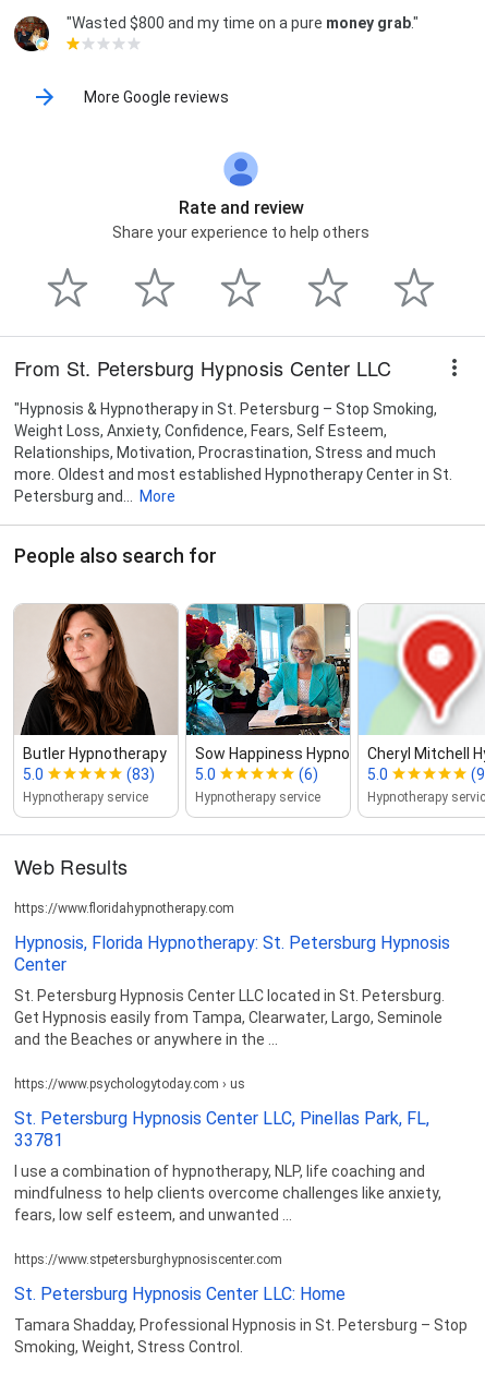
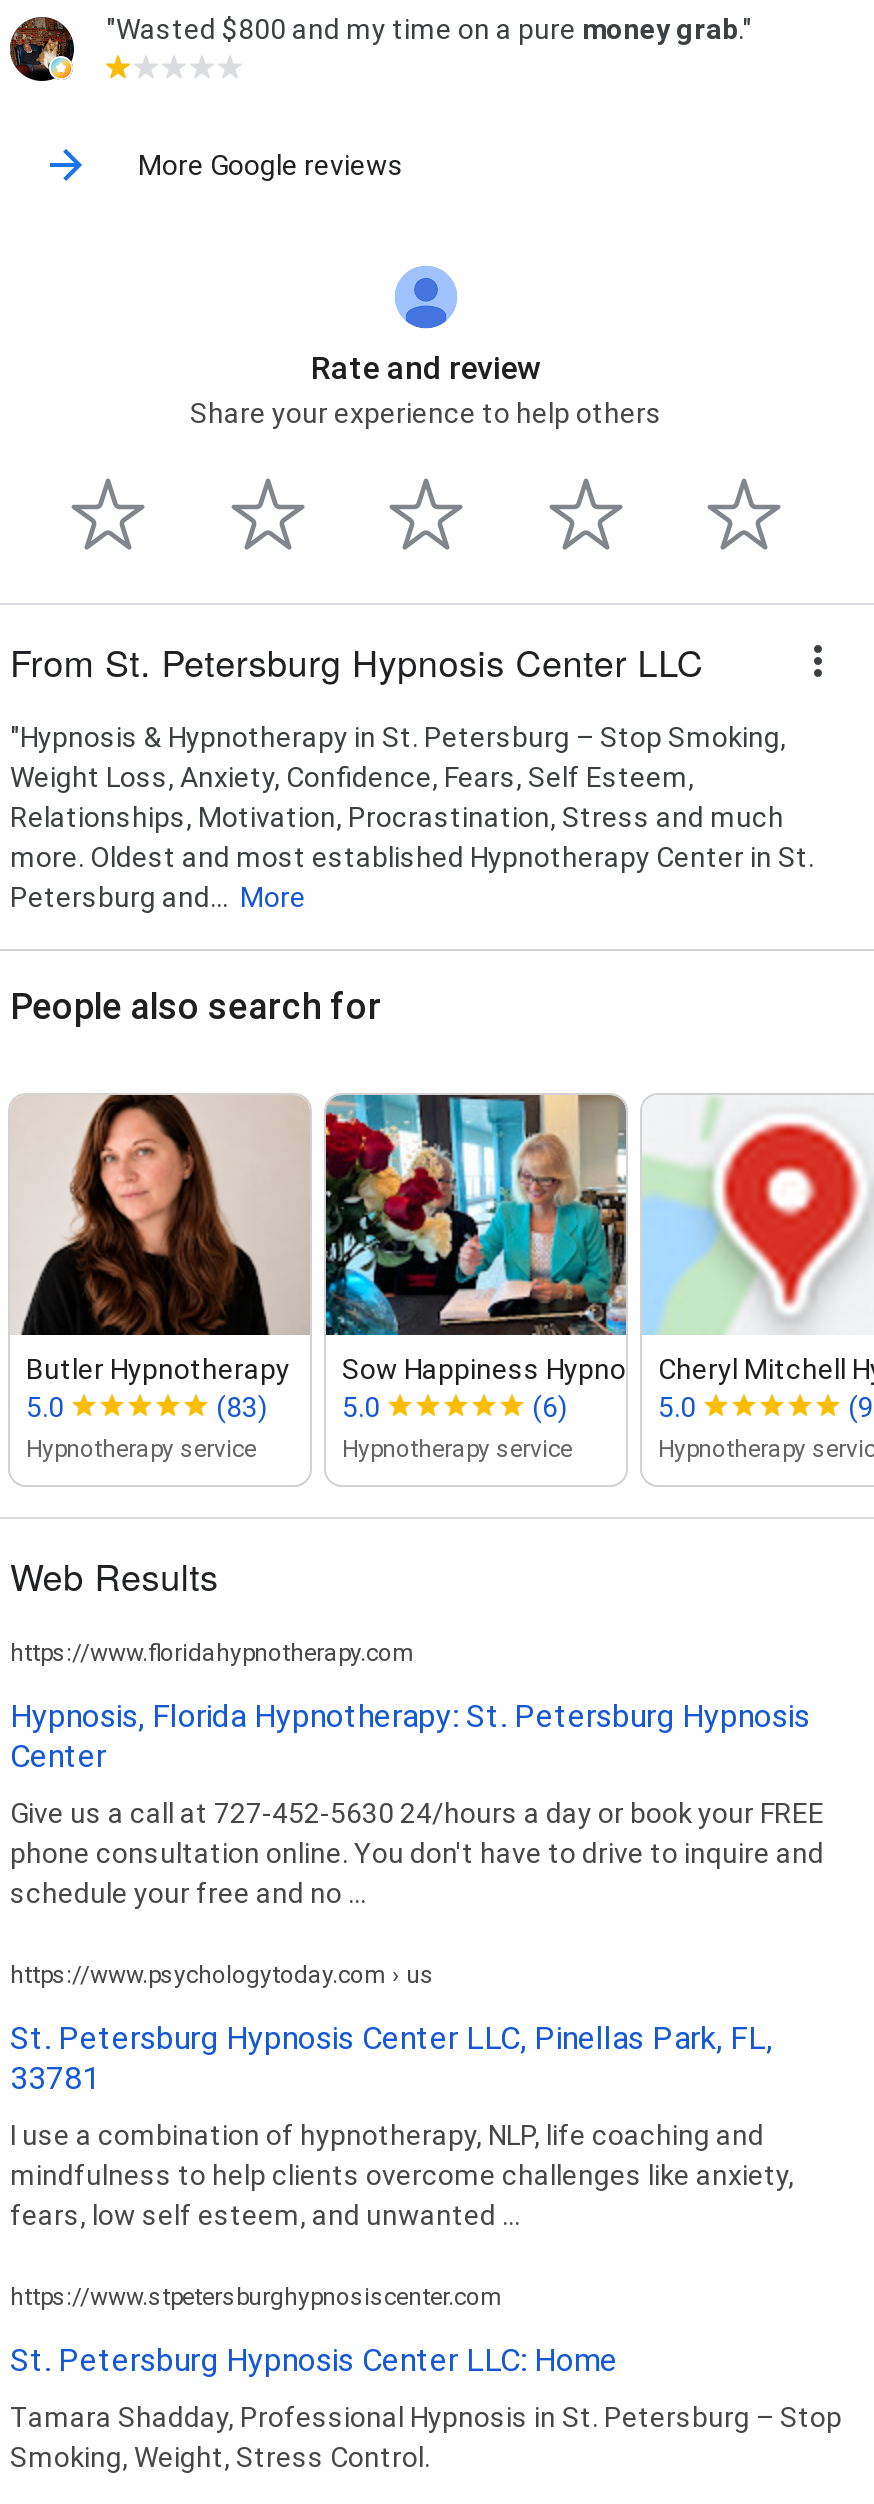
- St. Petersburg Hypnosis Center LLC located in St. Petersburg.
- Get Hypnosis easily from Tampa, Clearwater, Largo, Seminole
- and the Beaches or anywhere in the ...
+ Give us a call at 727-452-5630 24/hours a day or book your FREE
+ phone consultation online. You don't have to drive to inquire and
+ schedule your free and no ...
